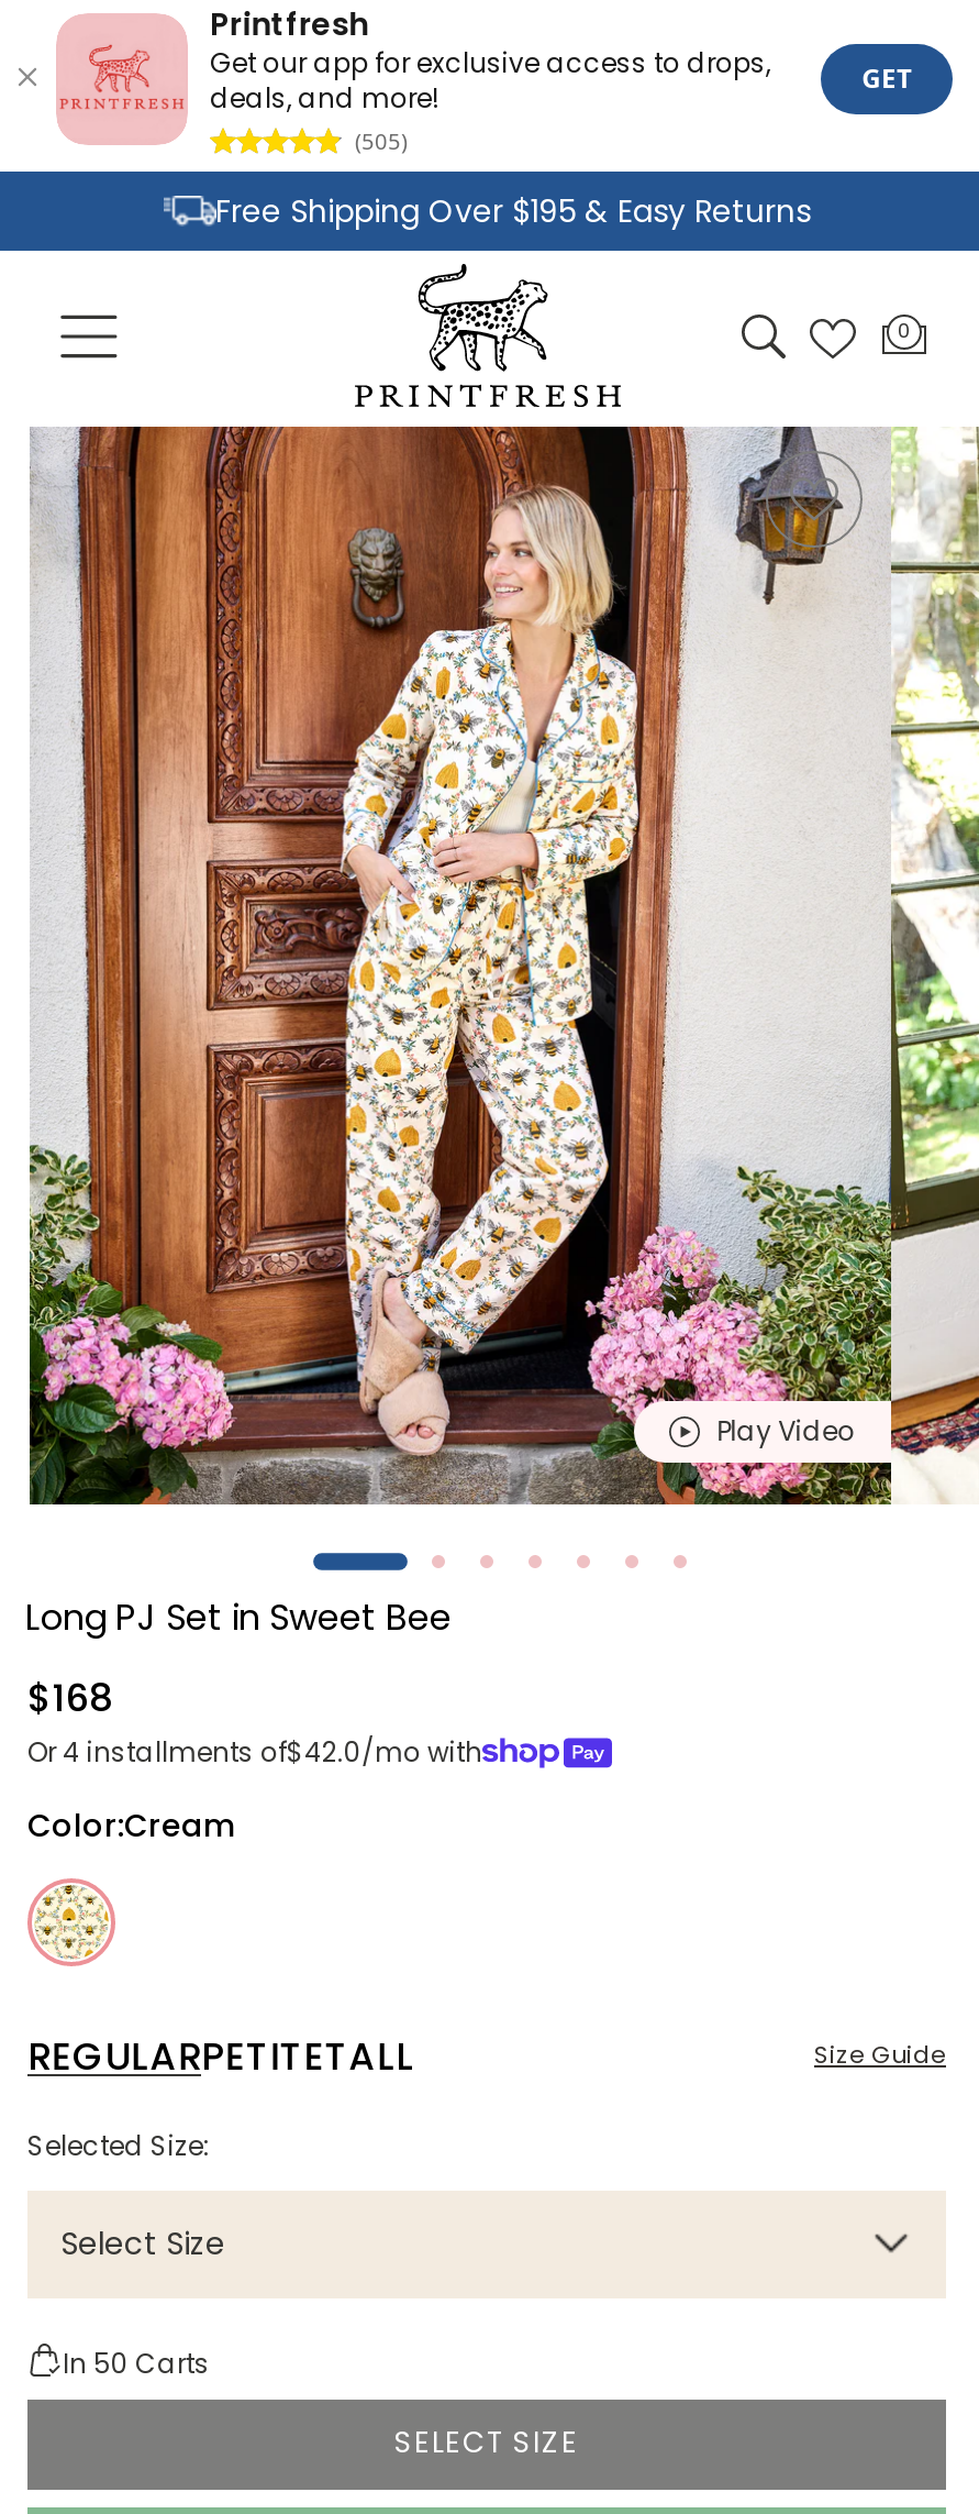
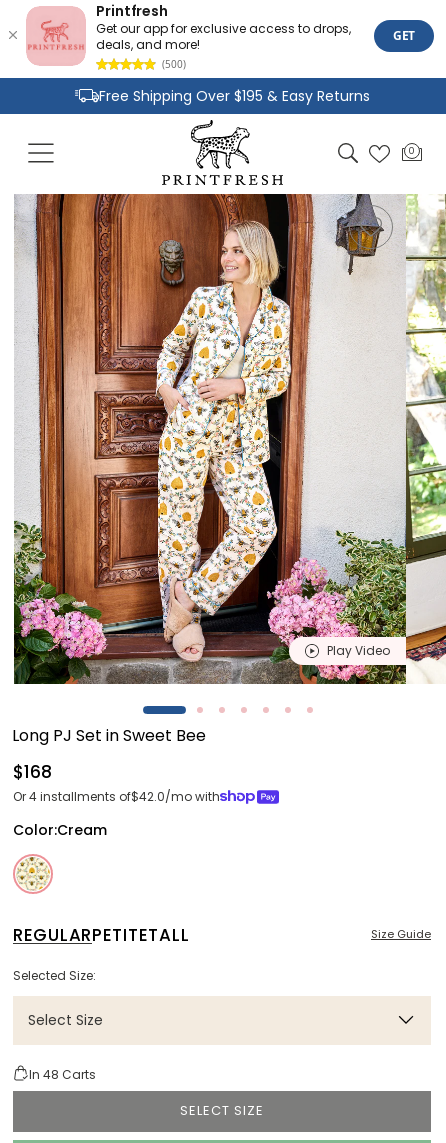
- (505)
+ (500)

- In 50 Carts
+ In 48 Carts
